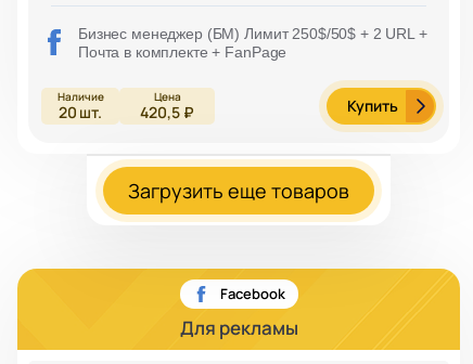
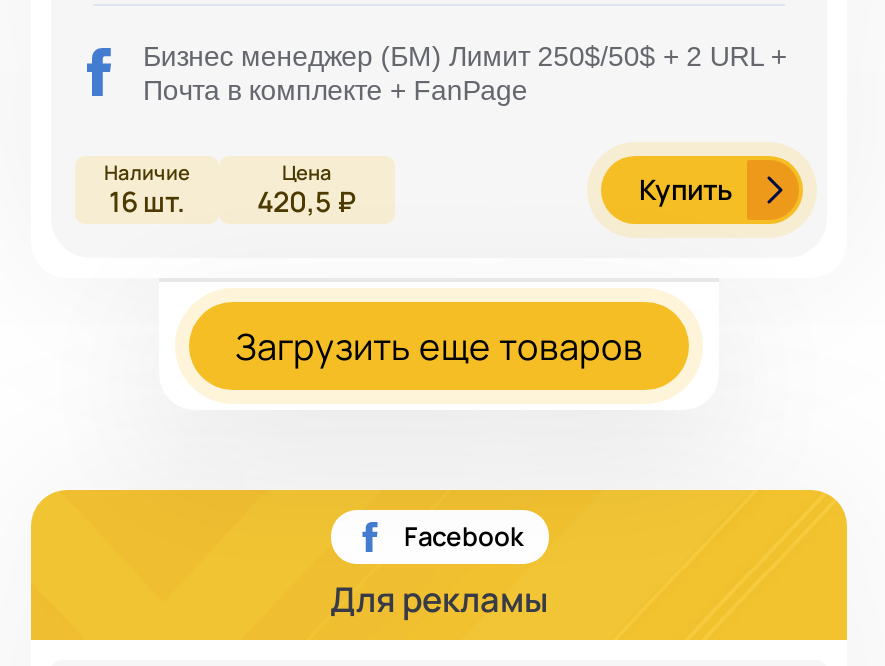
- 20 шт. 420,5 ₽
+ 16 шт. 420,5 ₽
